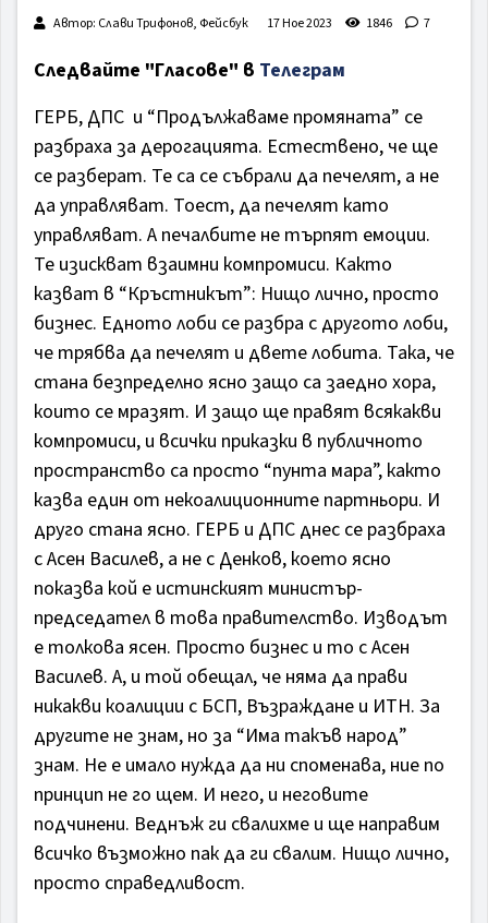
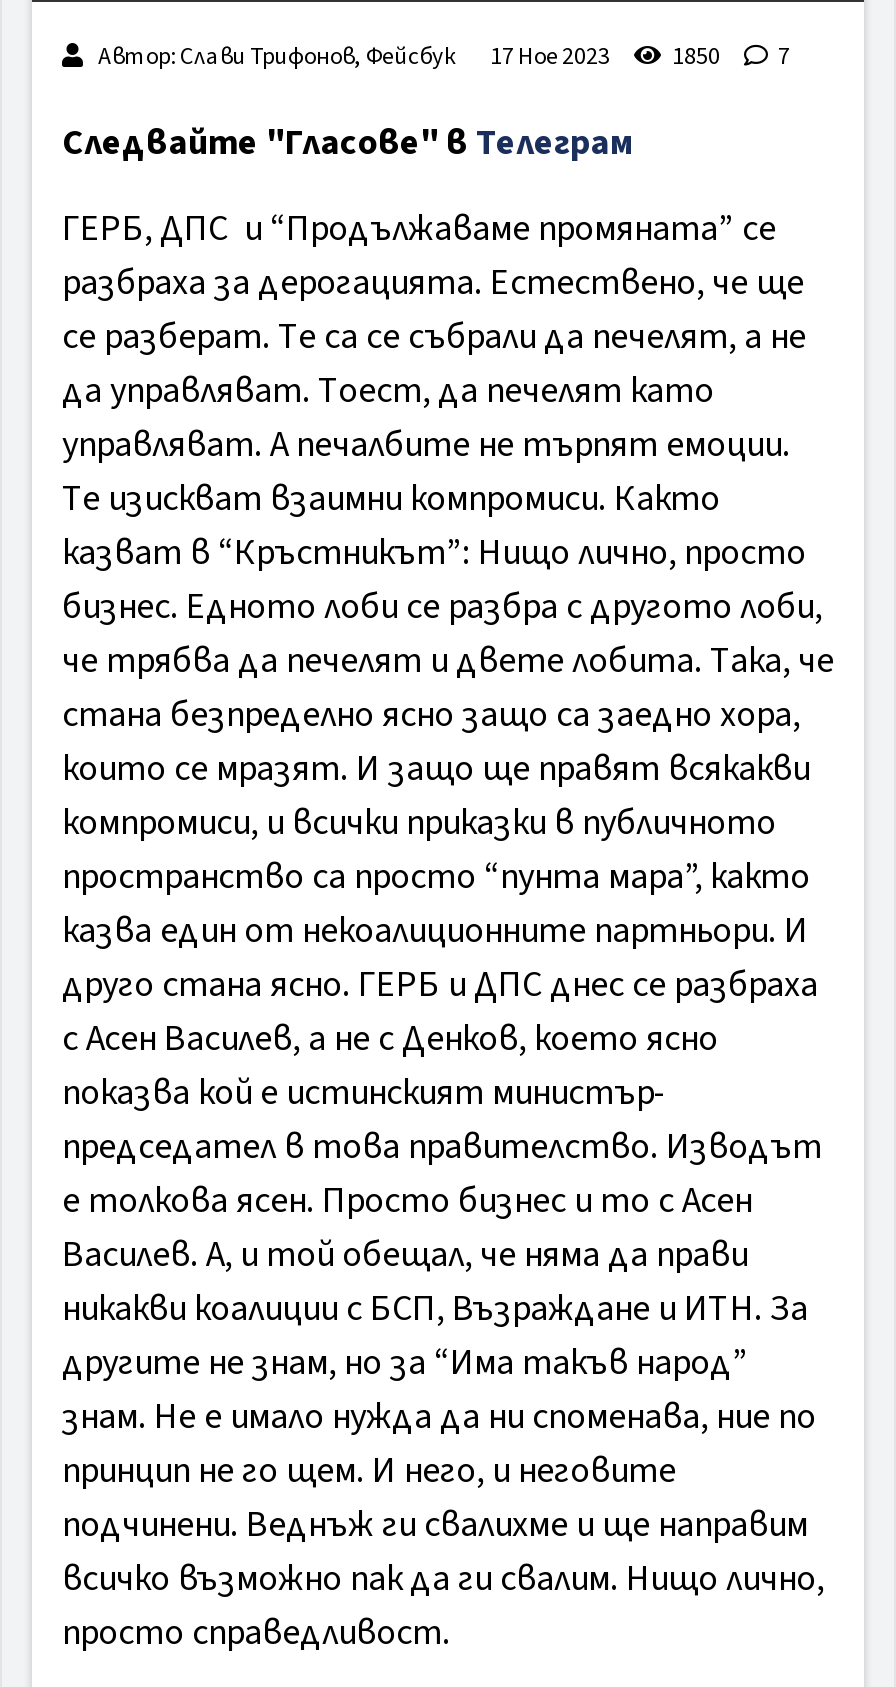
- Автор: Слави Трифонов, Фейсбук 17 Ное 2023 1846 7
+ Автор: Слави Трифонов, Фейсбук 17 Ное 2023 1850 7
